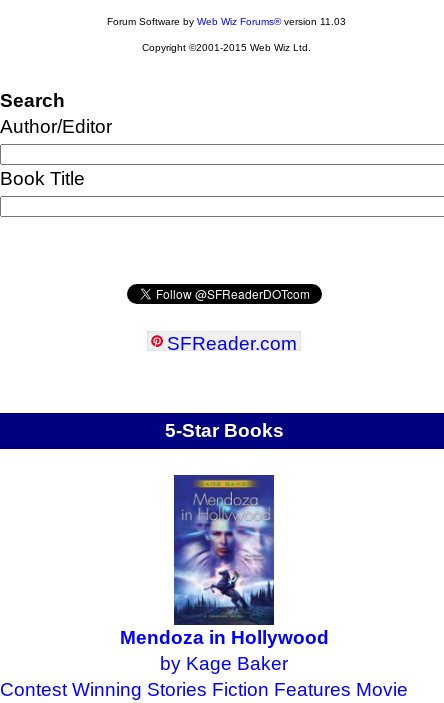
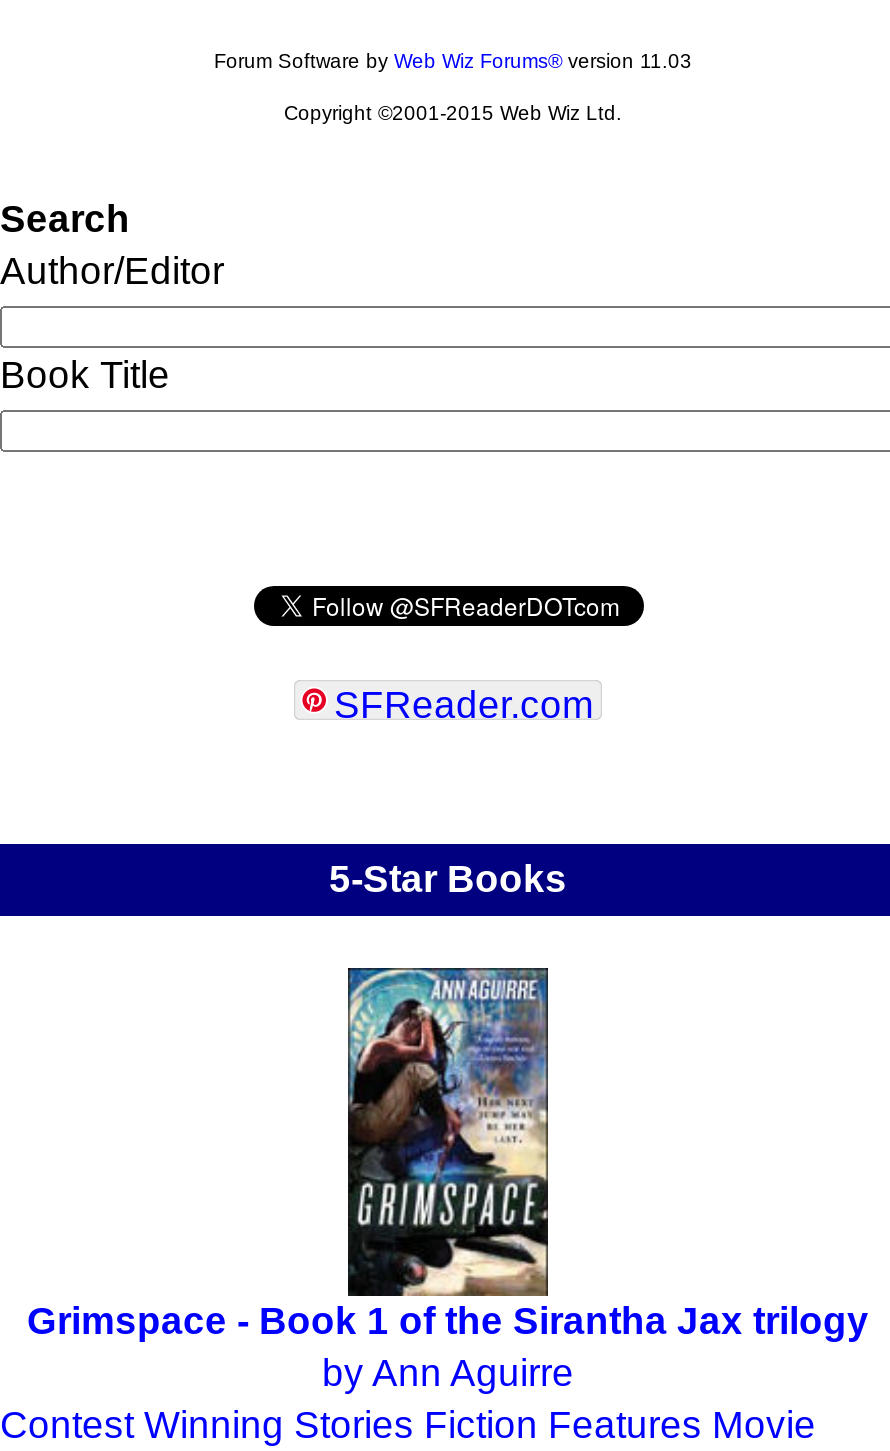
- [image]
- Mendoza in Hollywood
- by Kage Baker
+ [image]
+ Grimspace - Book 1 of the Sirantha Jax trilogy
+ by Ann Aguirre
